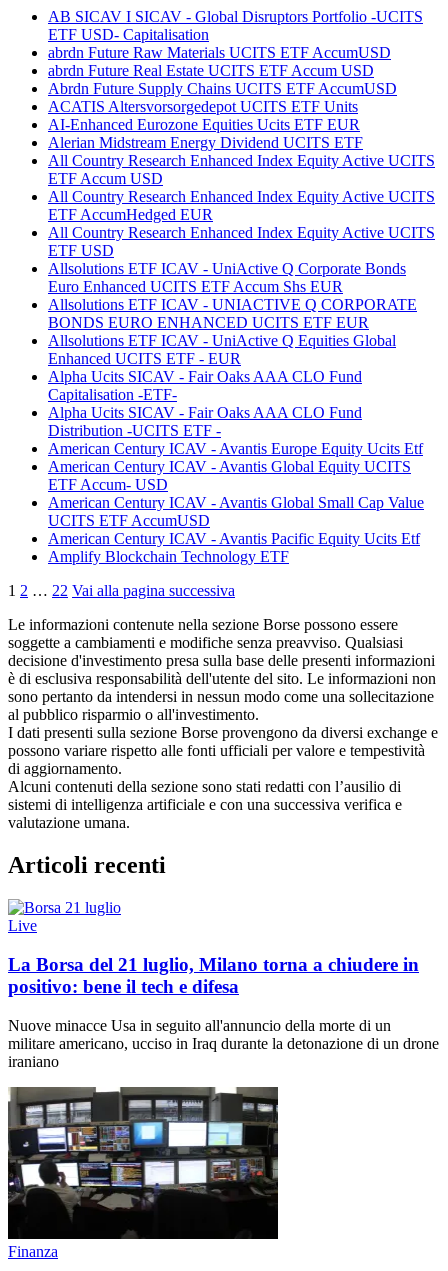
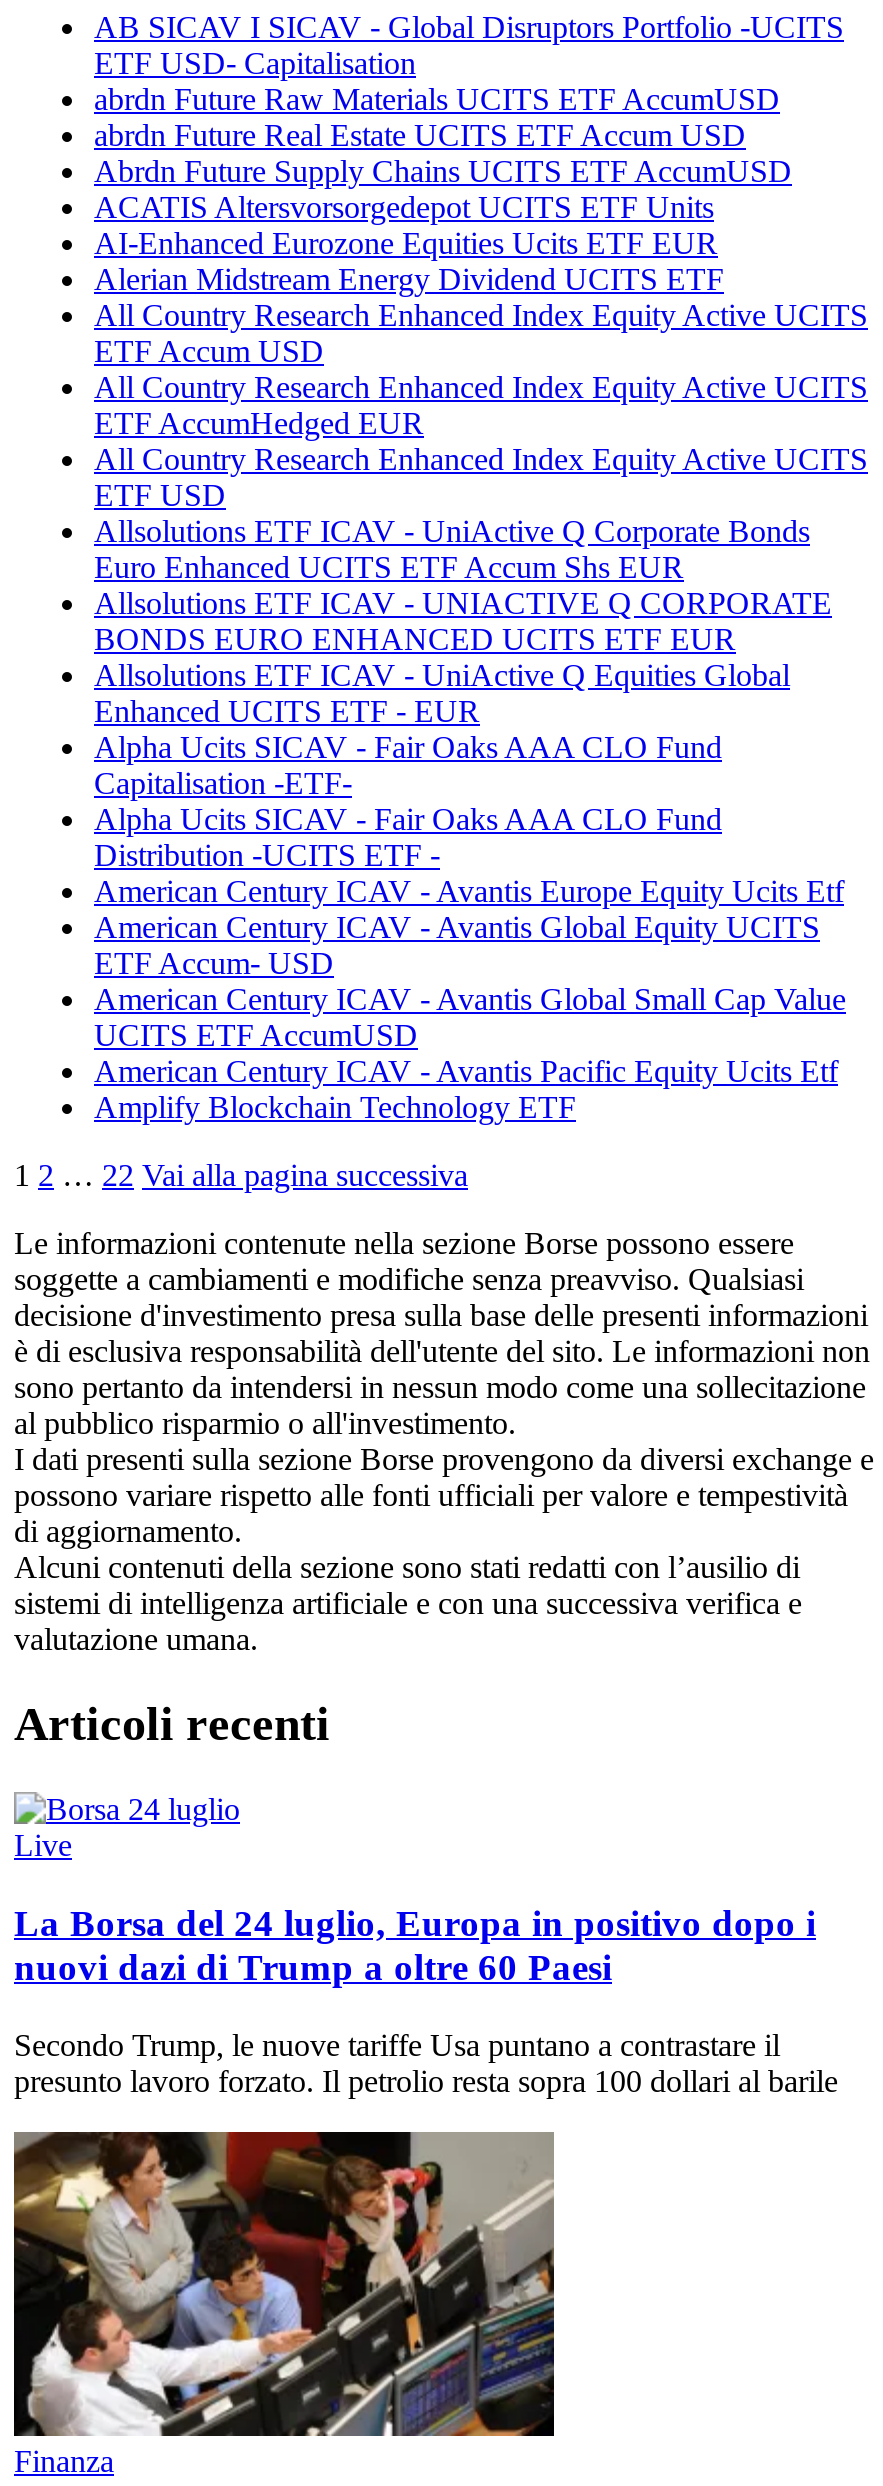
- La Borsa del 21 luglio, Milano torna a chiudere in
- positivo: bene il tech e difesa
+ La Borsa del 24 luglio, Europa in positivo dopo i
+ nuovi dazi di Trump a oltre 60 Paesi

- Nuove minacce Usa in seguito all'annuncio della morte di un
- militare americano, ucciso in Iraq durante la detonazione di un drone
- iraniano
+ Secondo Trump, le nuove tariffe Usa puntano a contrastare il
+ presunto lavoro forzato. Il petrolio resta sopra 100 dollari al barile

- [image]
+ [image]
